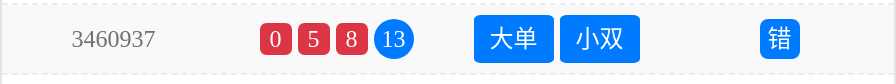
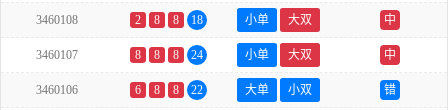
- 3460937
- 0
- 5
+ 3460108
+ 2

- 13
+ 8
+ 18
+ 小单
+ 大双
+ 中
+ 3460107
+ 8
+ 8
+ 8
+ 24
+ 小单
+ 大双
+ 中
+ 3460106
+ 6
+ 8
+ 8
+ 22
